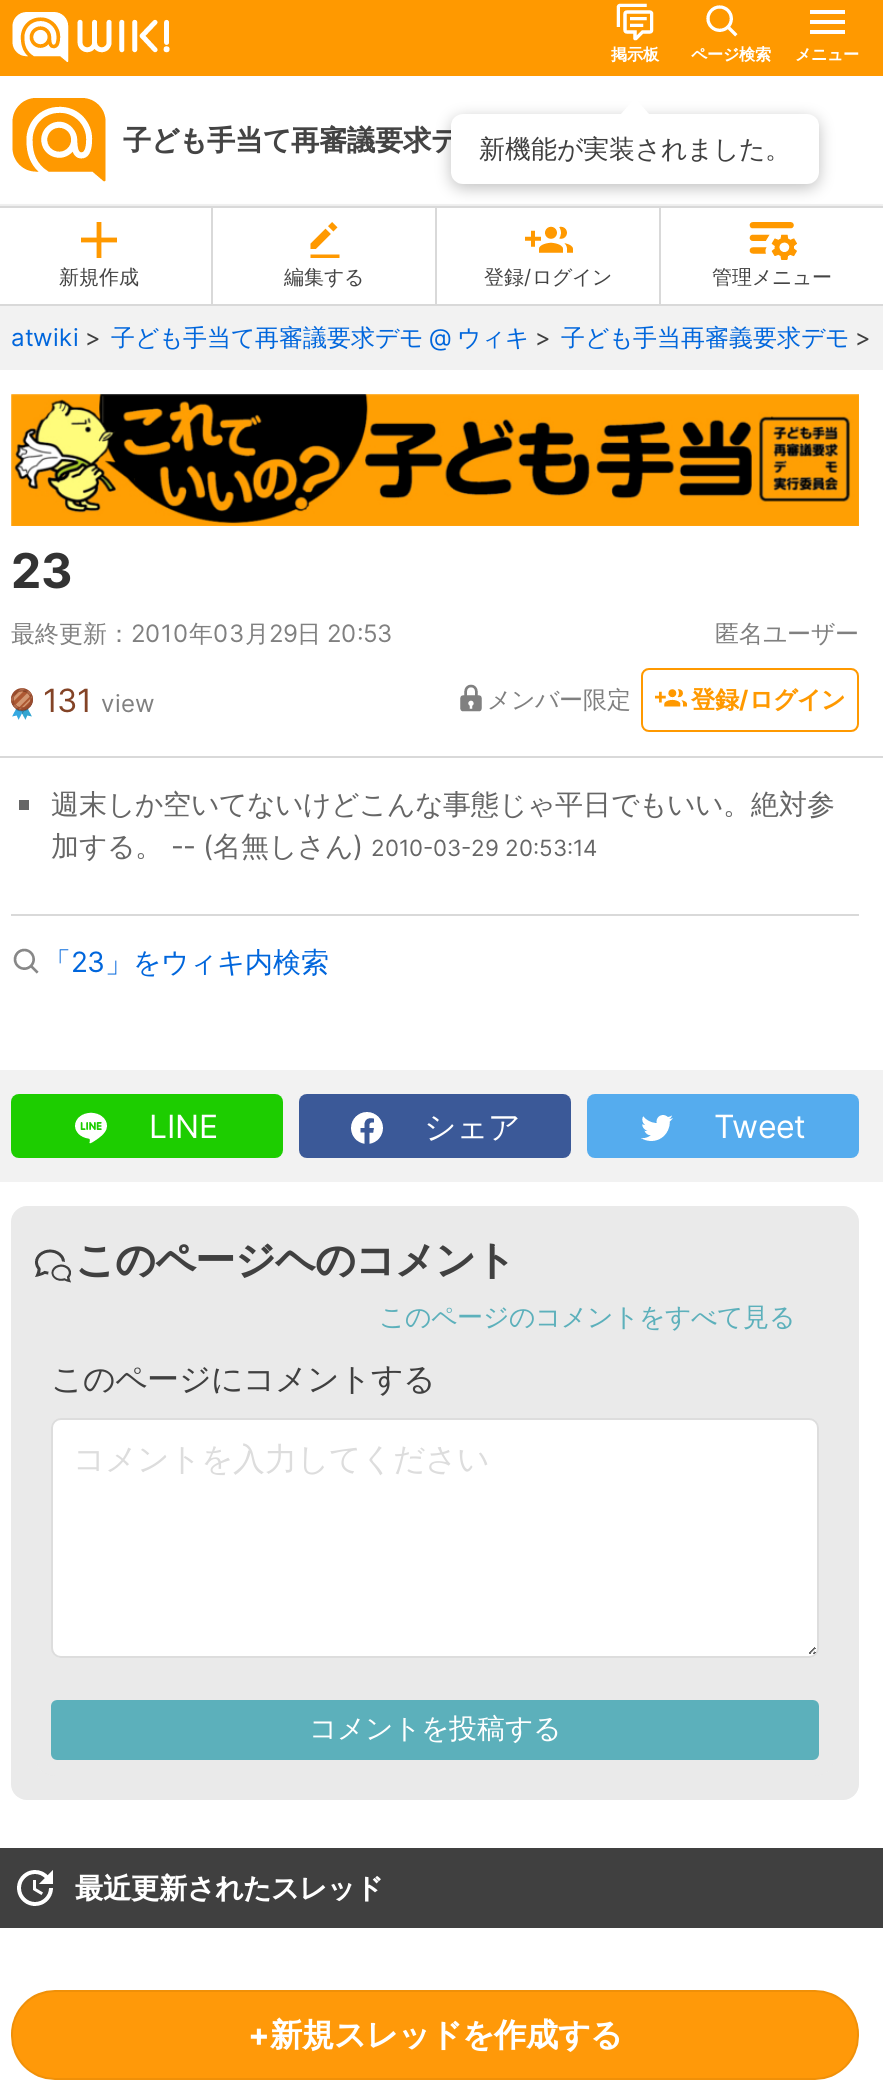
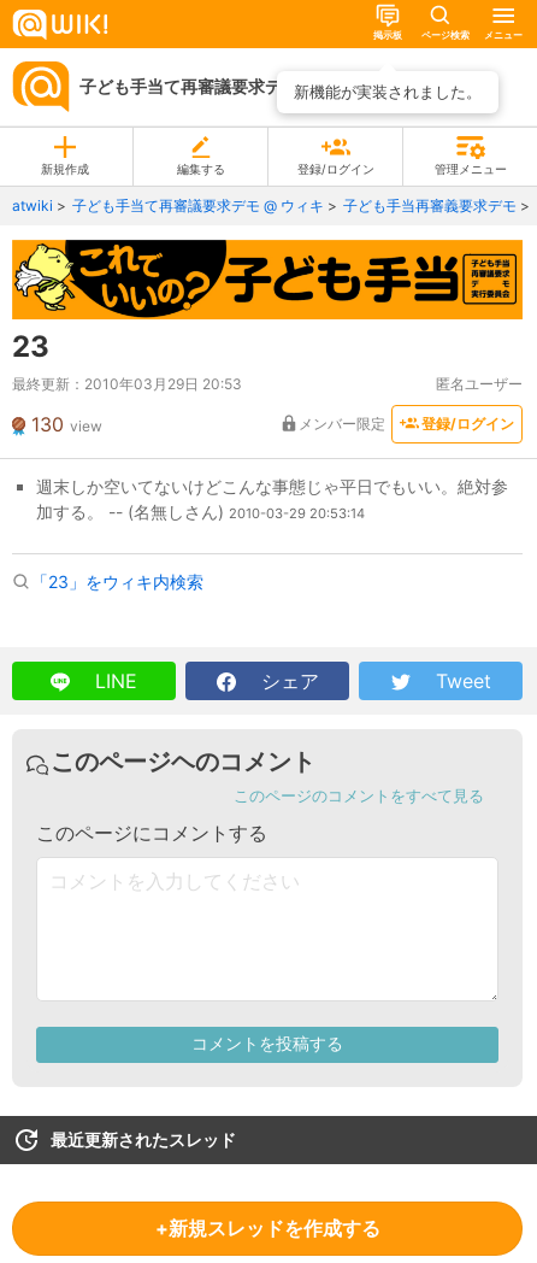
- 131 view
+ 130 view
